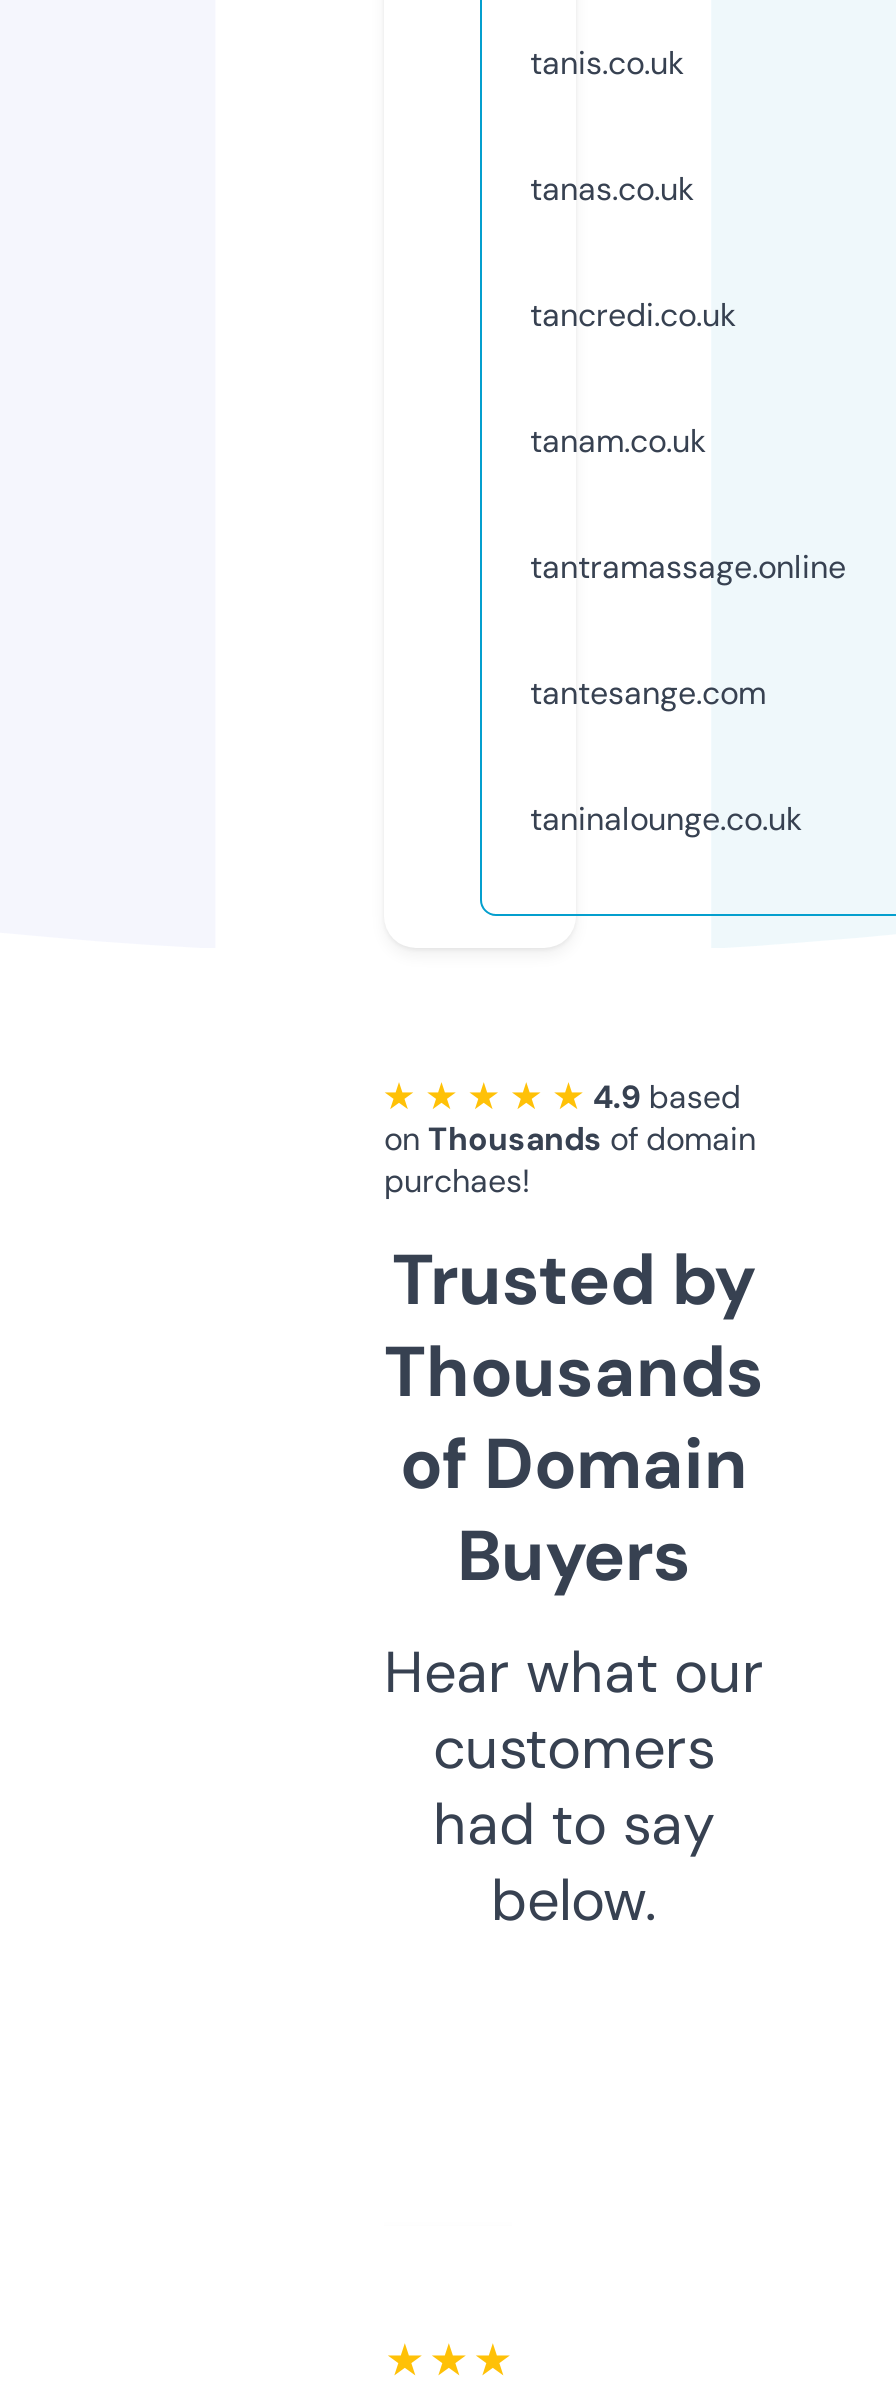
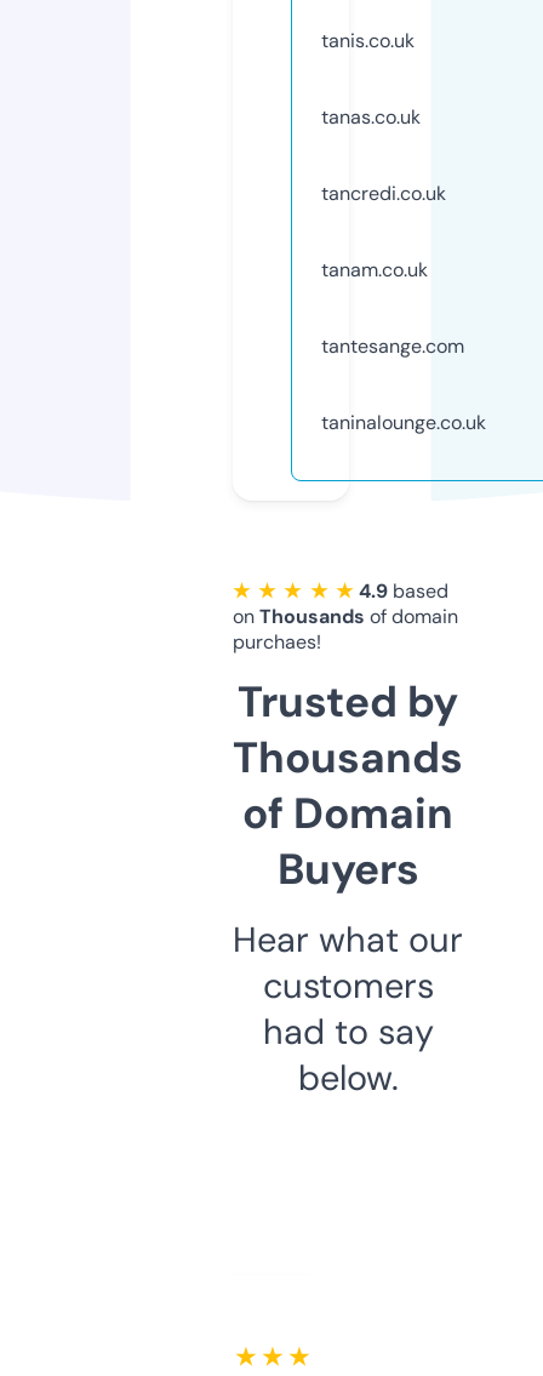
- tantramassage.online
